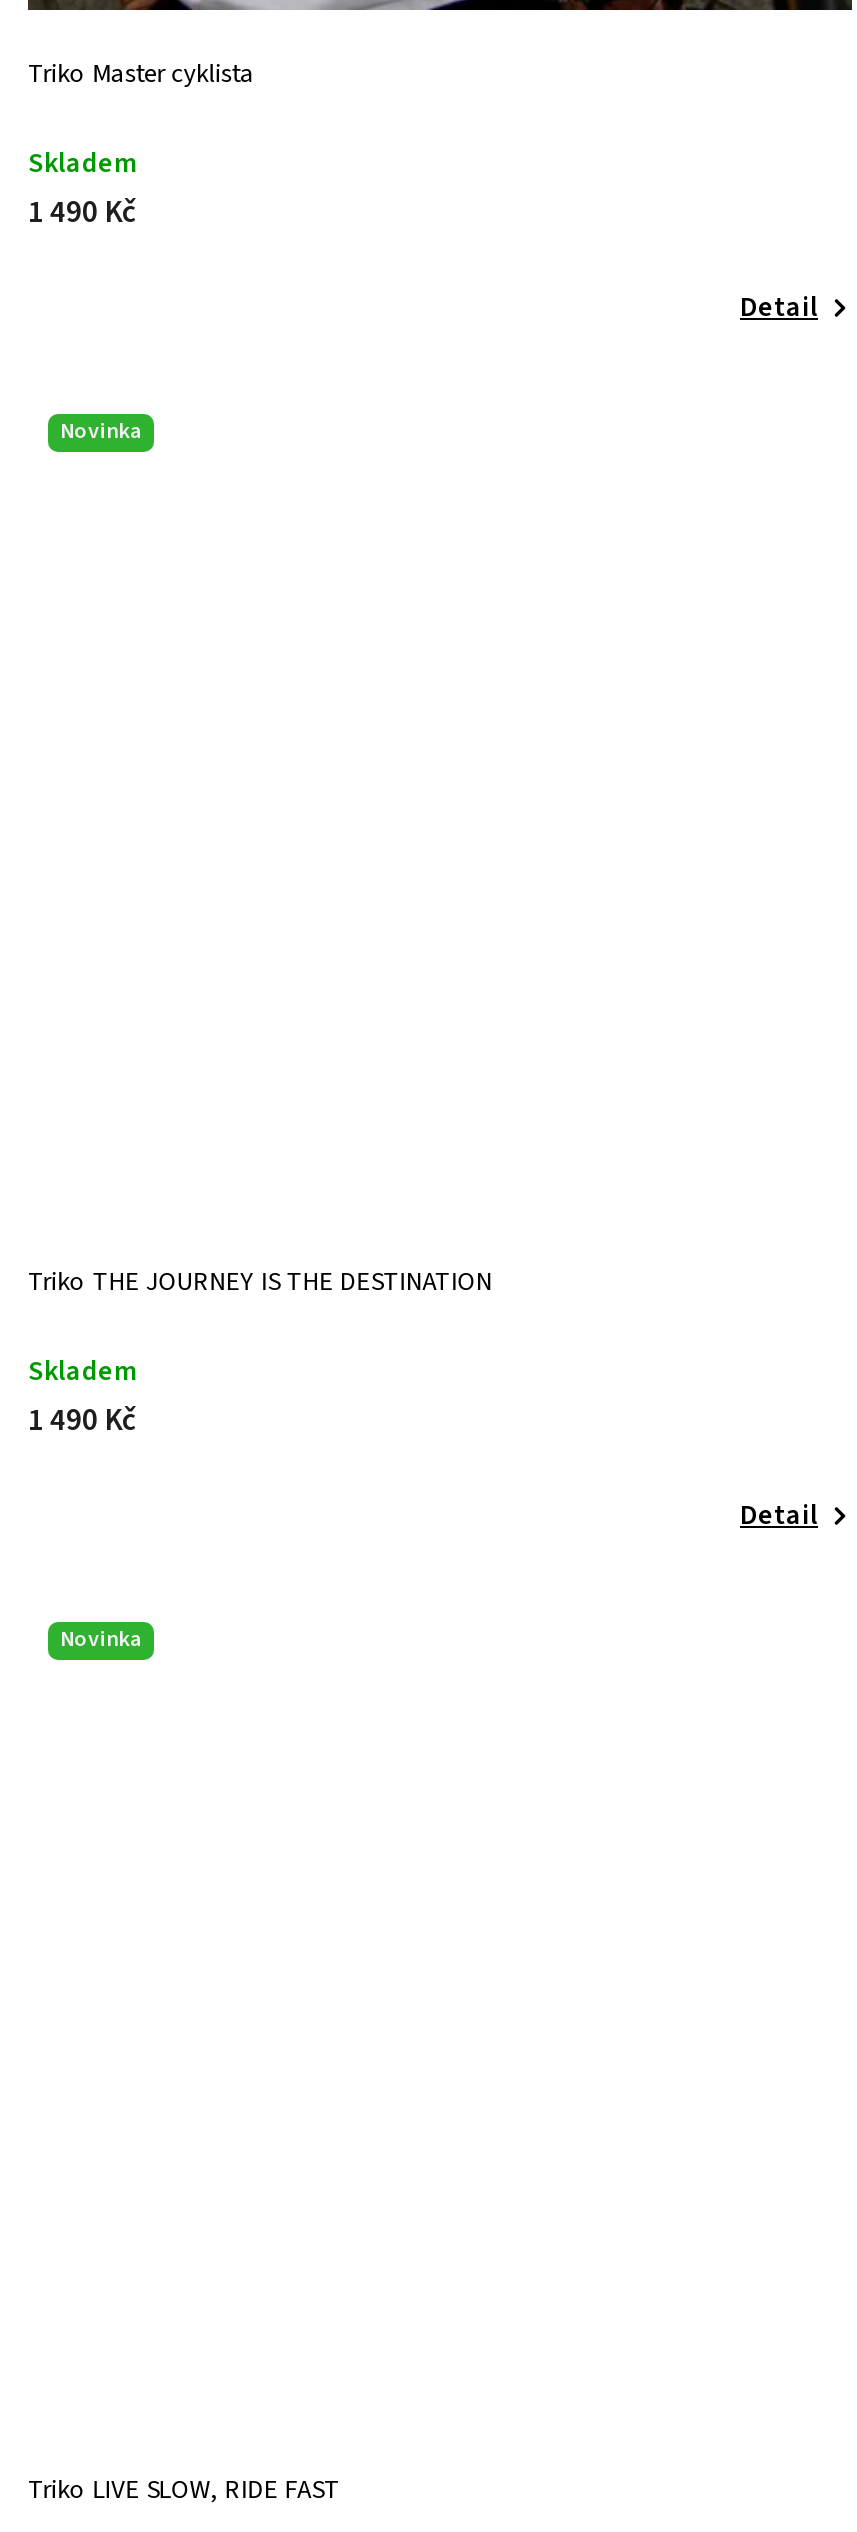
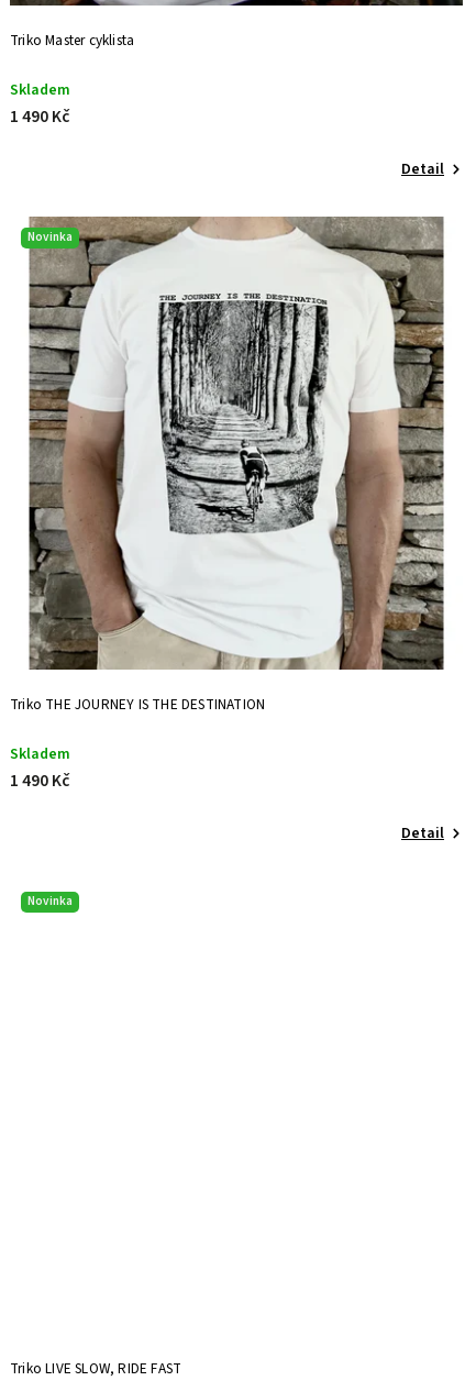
+ [image]
